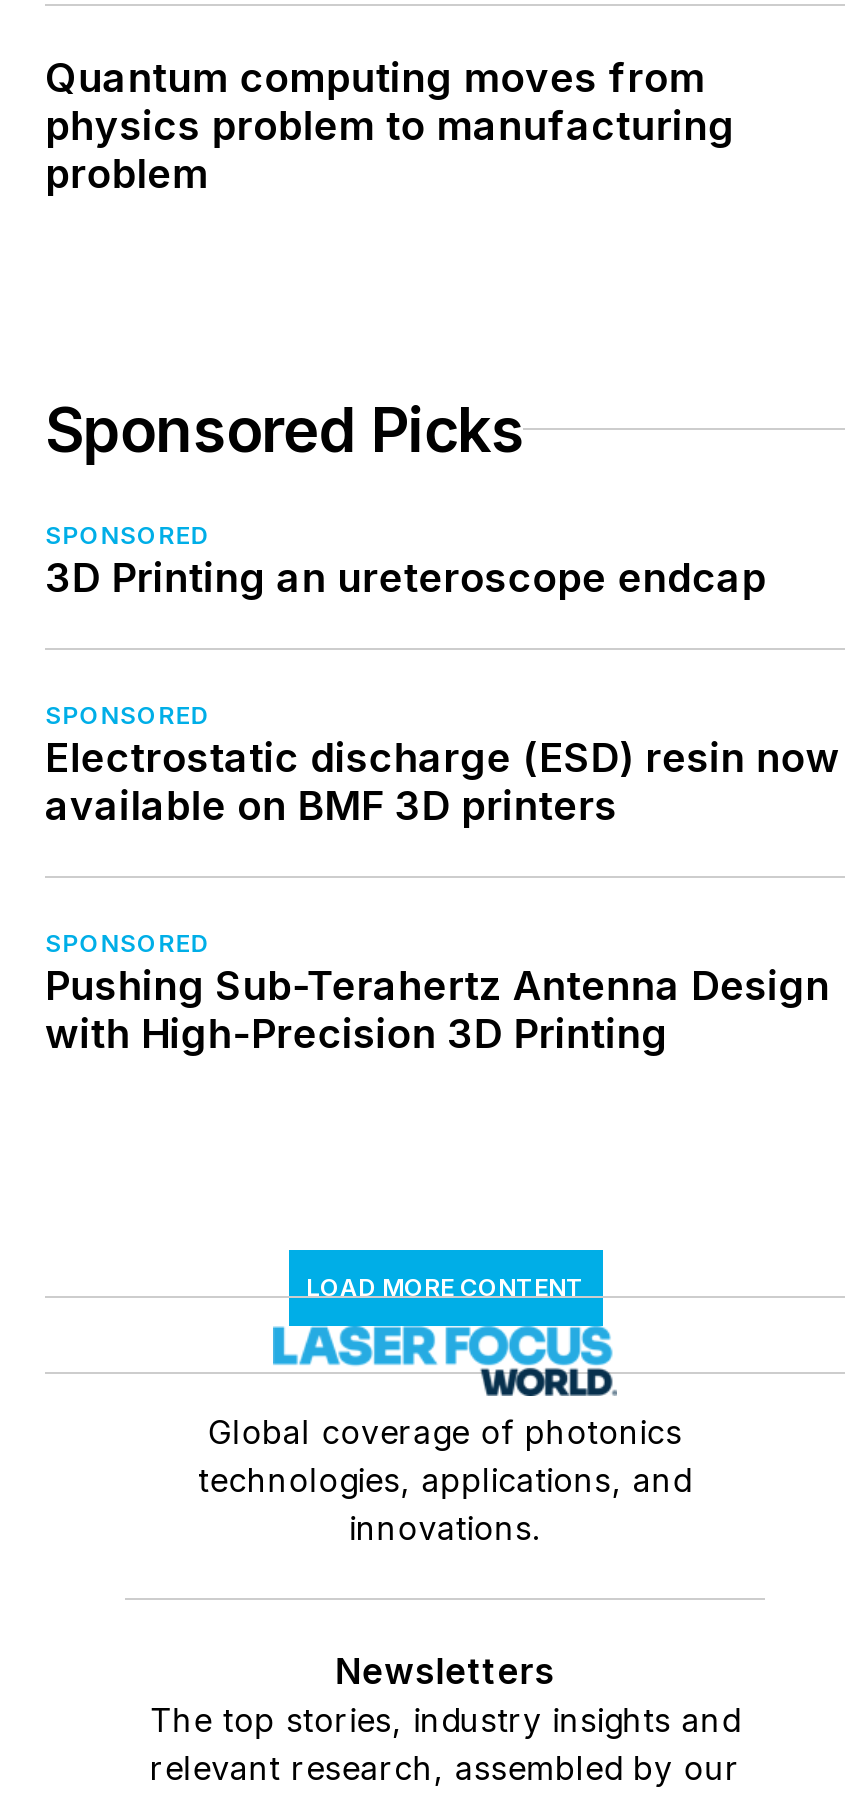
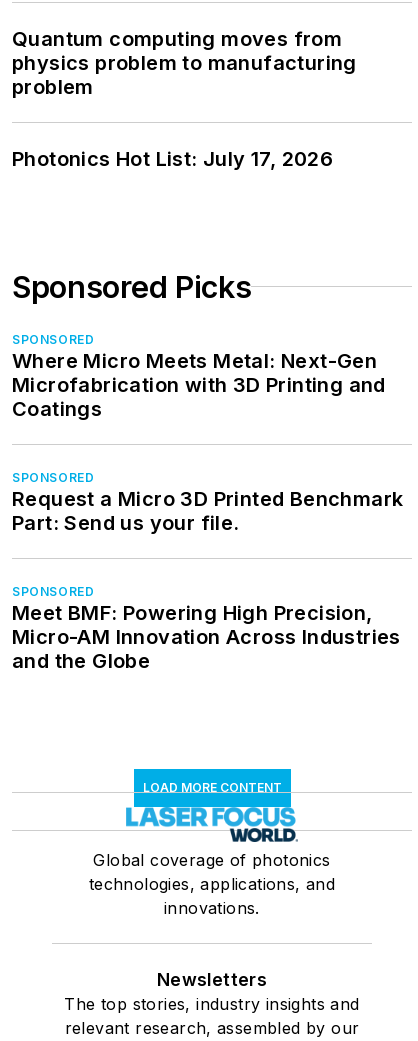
+ Photonics Hot List: July 17, 2026

- 3D Printing an ureteroscope endcap
+ Where Micro Meets Metal: Next-Gen
+ Microfabrication with 3D Printing and
+ Coatings

- Electrostatic discharge (ESD) resin now
- available on BMF 3D printers
+ Request a Micro 3D Printed Benchmark
+ Part: Send us your file.

- Pushing Sub-Terahertz Antenna Design
- with High-Precision 3D Printing
+ Meet BMF: Powering High Precision,
+ Micro-AM Innovation Across Industries
+ and the Globe
